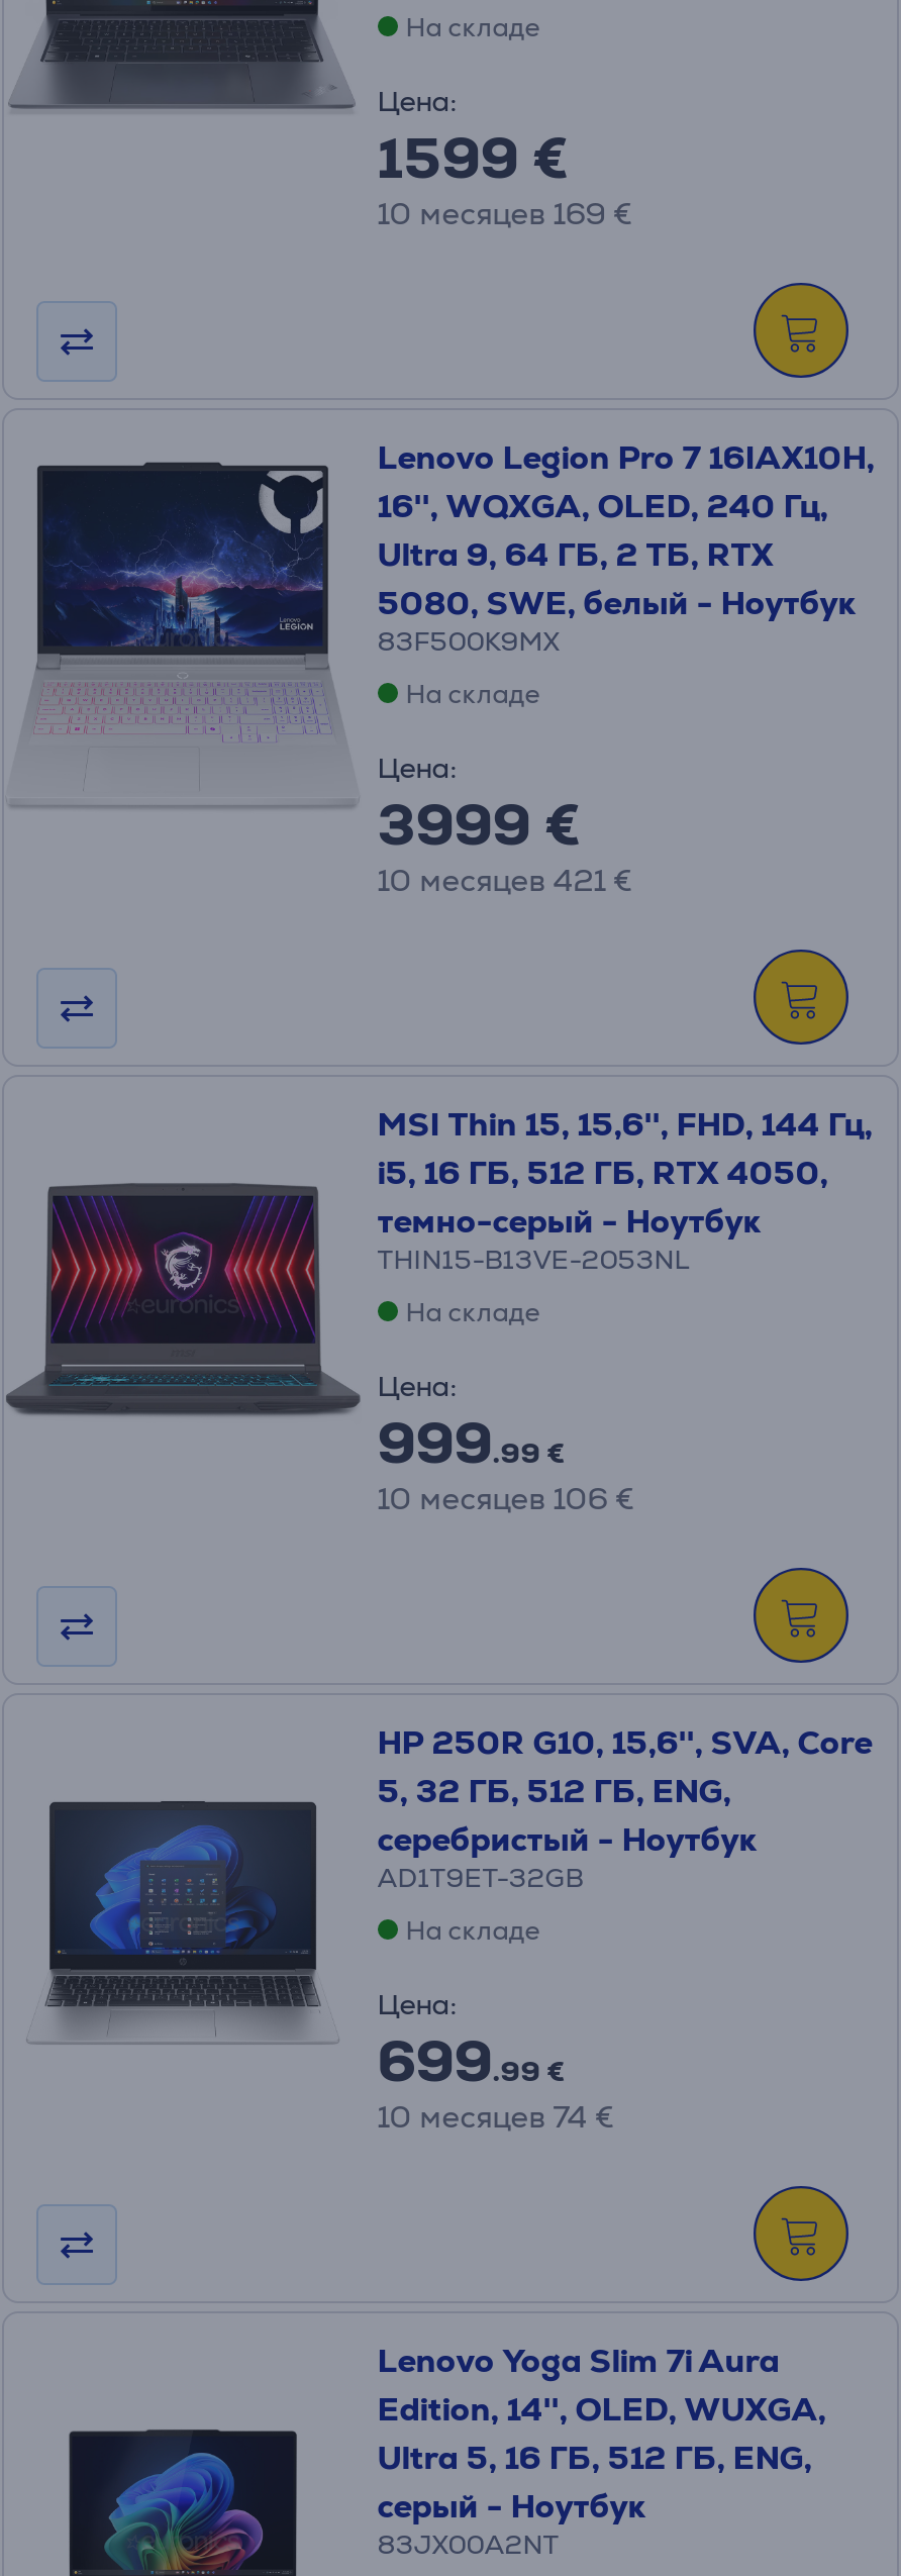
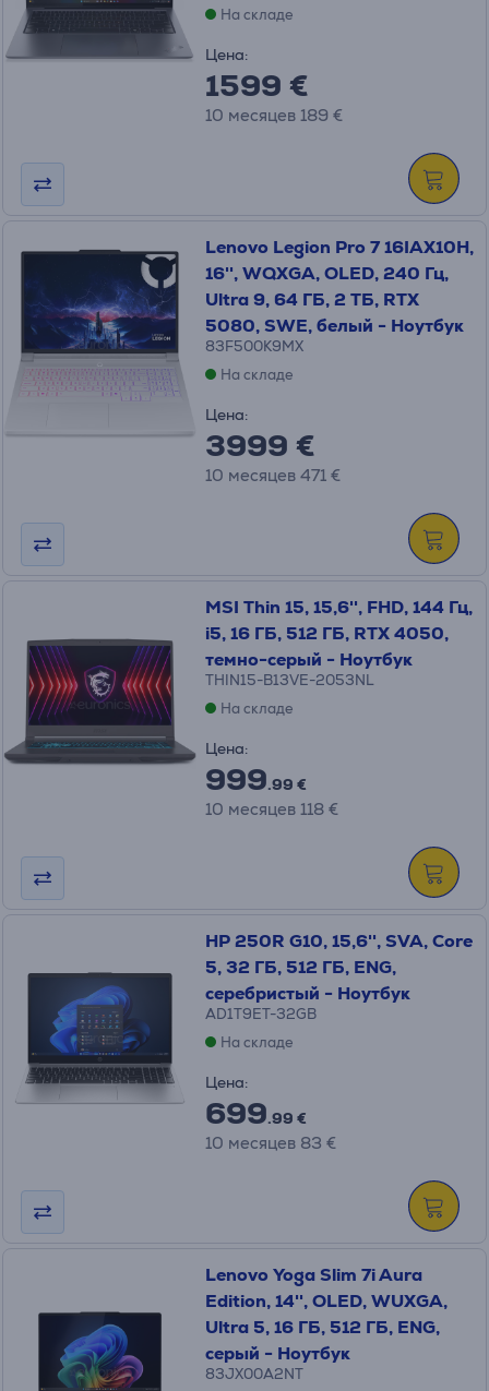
- 10 месяцев 169 €
+ 10 месяцев 189 €

- 10 месяцев 421 €
+ 10 месяцев 471 €

- 10 месяцев 106 €
+ 10 месяцев 118 €

- 10 месяцев 74 €
+ 10 месяцев 83 €
